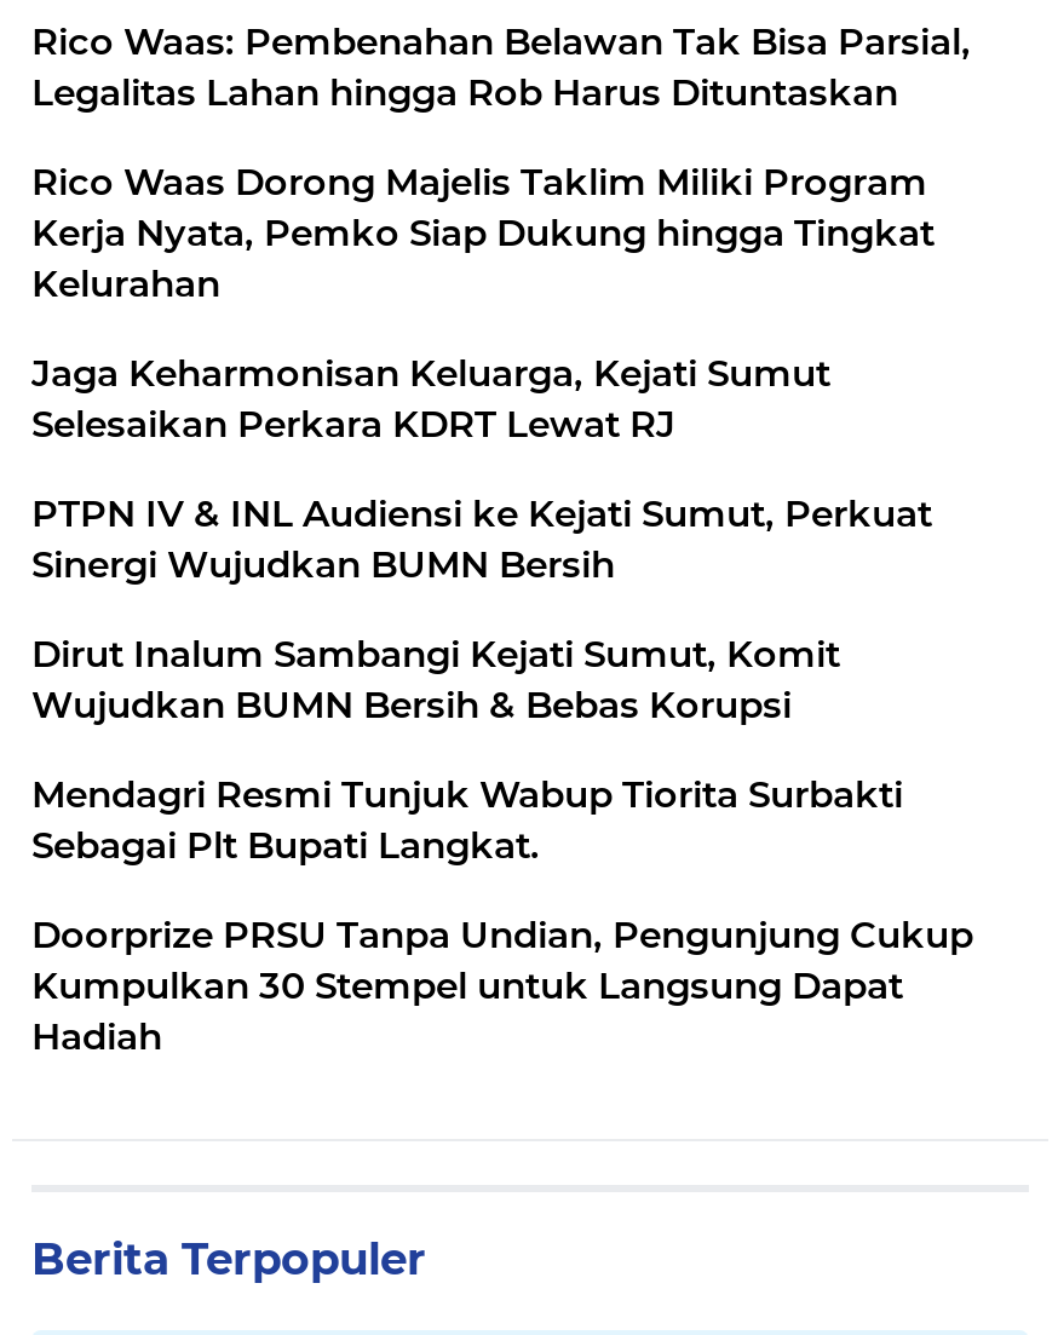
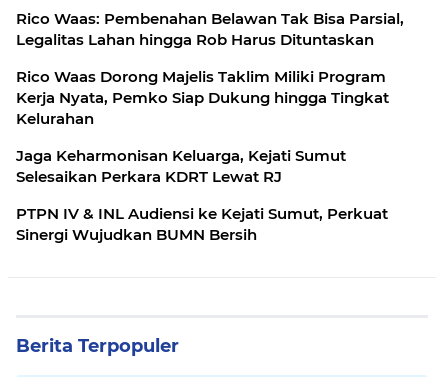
- Dirut Inalum Sambangi Kejati Sumut, Komit
- Wujudkan BUMN Bersih & Bebas Korupsi
- Mendagri Resmi Tunjuk Wabup Tiorita Surbakti
- Sebagai Plt Bupati Langkat.
- Doorprize PRSU Tanpa Undian, Pengunjung Cukup
- Kumpulkan 30 Stempel untuk Langsung Dapat
- Hadiah
